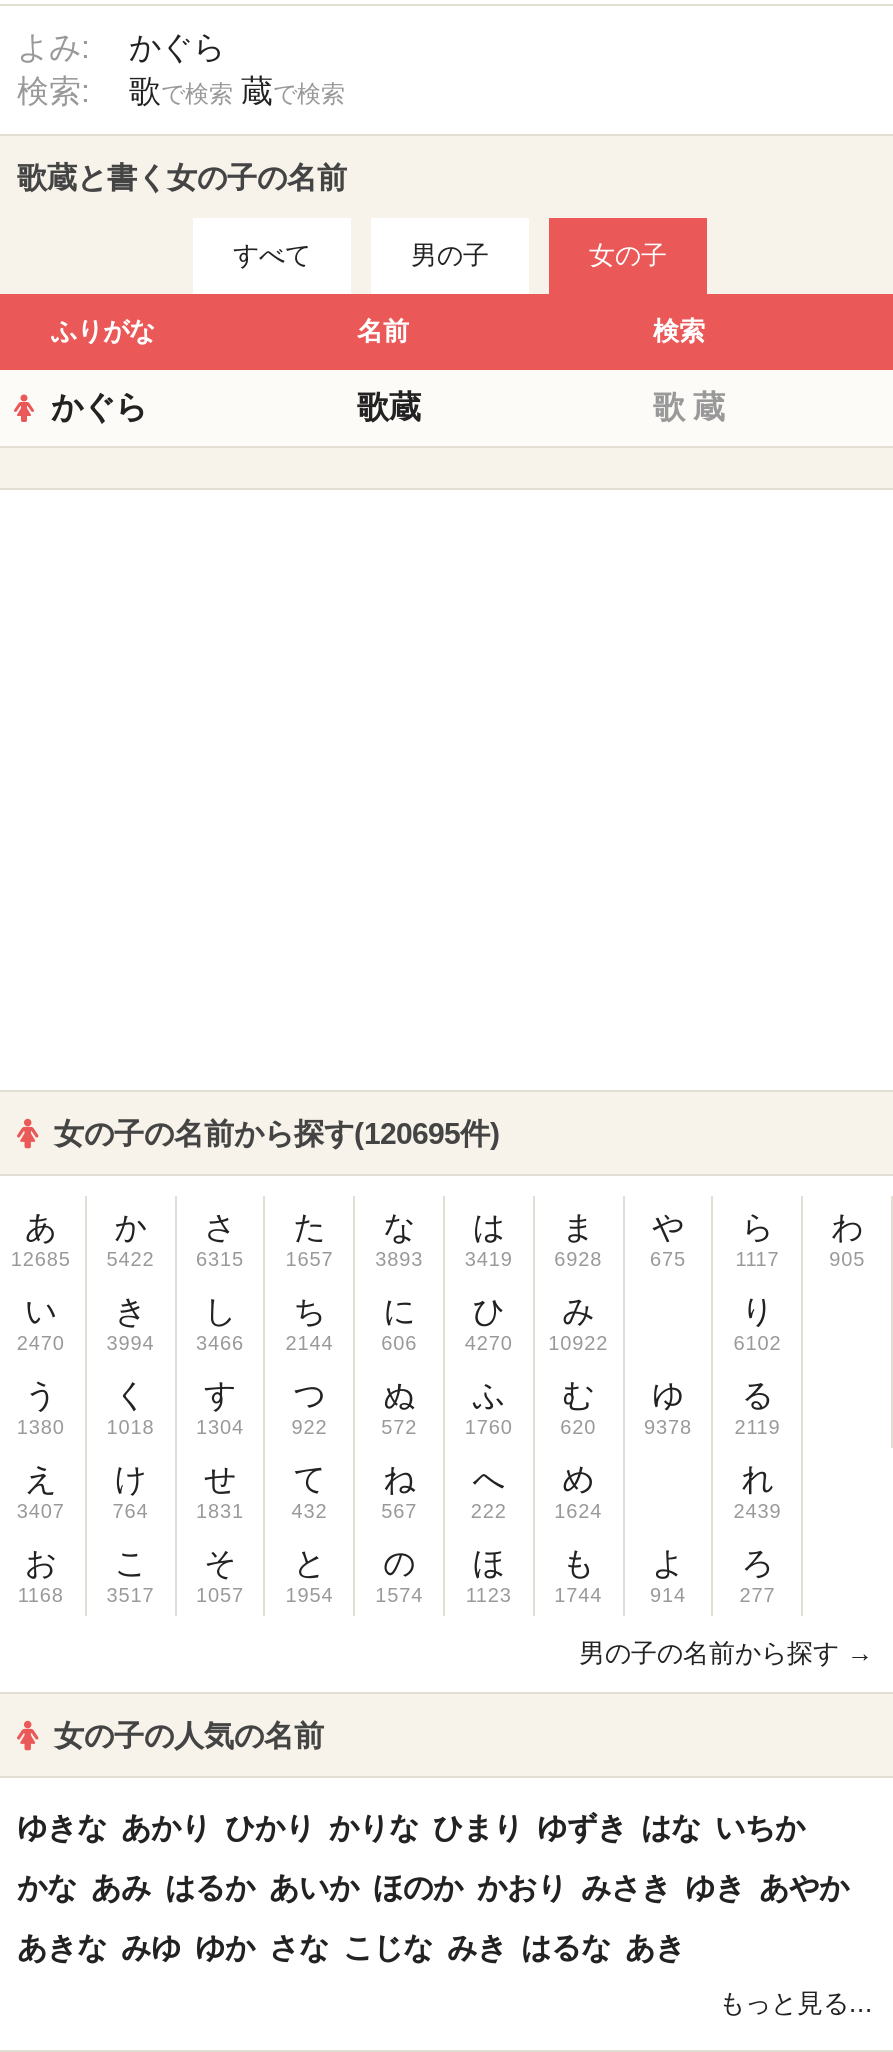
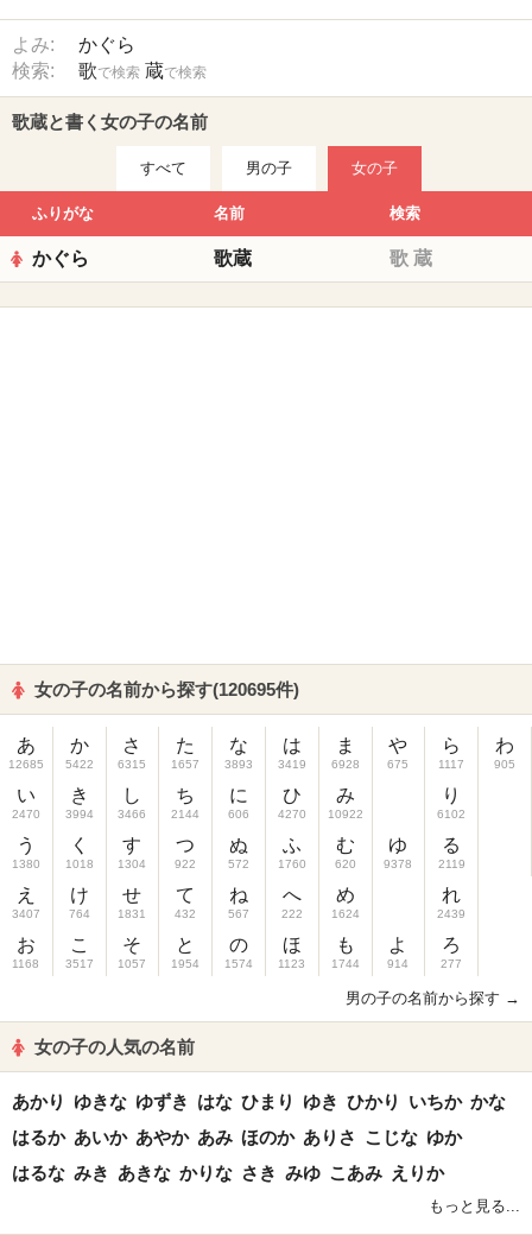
- ゆきな あかり ひかり かりな ひまり ゆずき はな いちか
+ あかり ゆきな ゆずき はな ひまり ゆき ひかり いちか かな

- かな あみ はるか あいか ほのか かおり みさき ゆき あやか
+ はるか あいか あやか あみ ほのか ありさ こじな ゆか

- あきな みゆ ゆか さな こじな みき はるな あき
+ はるな みき あきな かりな さき みゆ こあみ えりか
